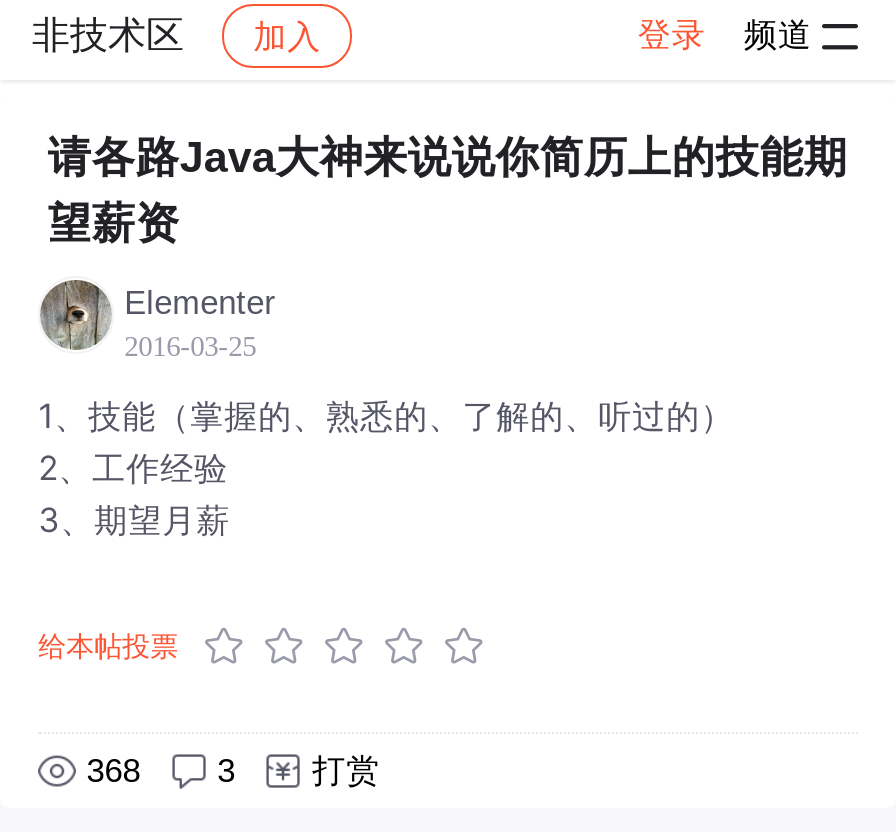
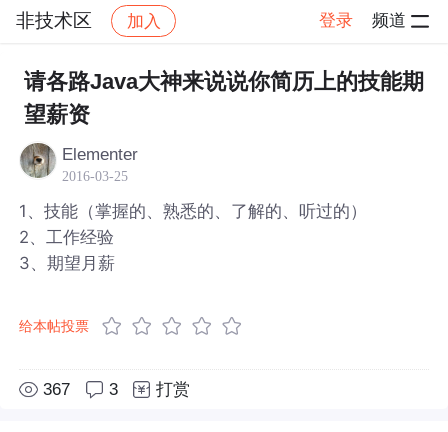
- 368
+ 367
